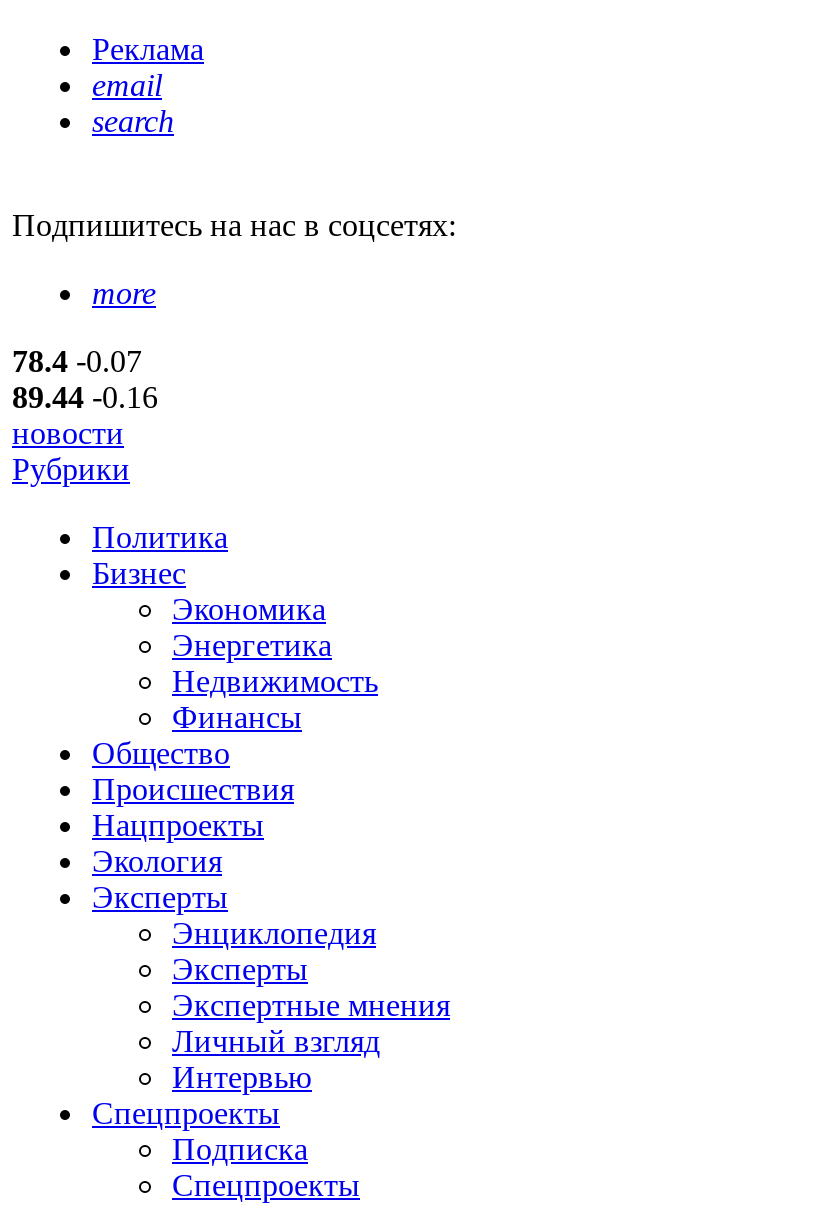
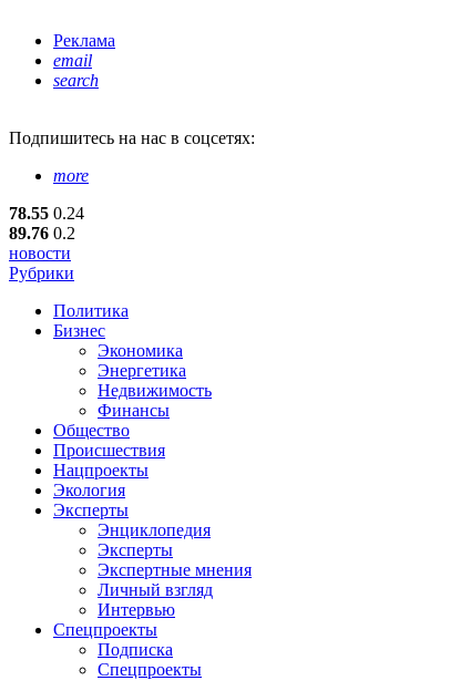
- 78.4 -0.07
+ 78.55 0.24

- 89.44 -0.16
+ 89.76 0.2
